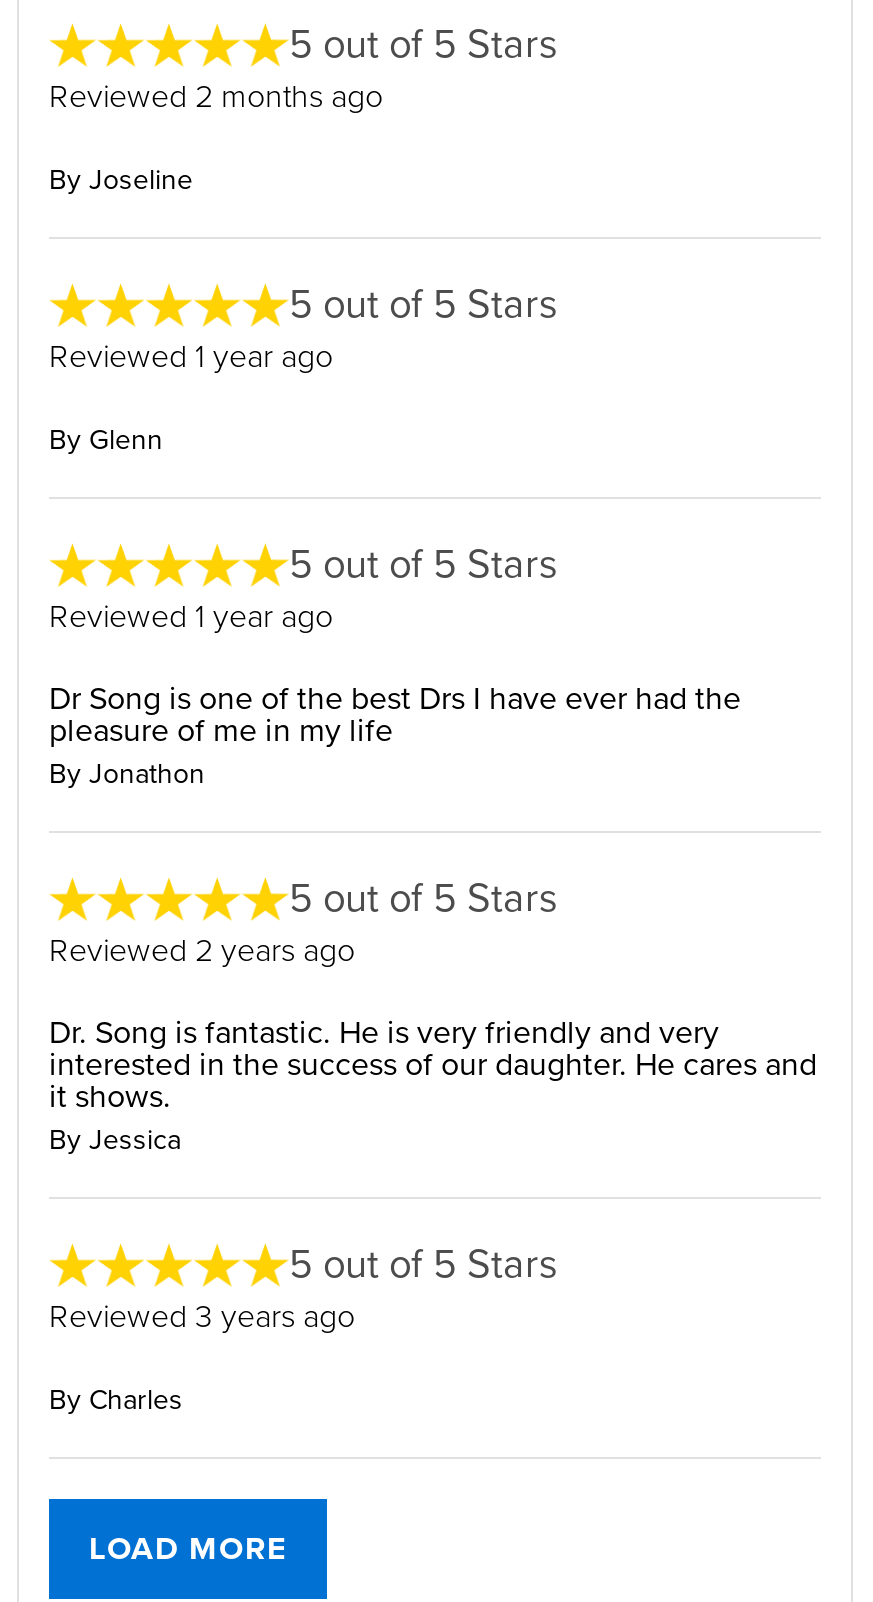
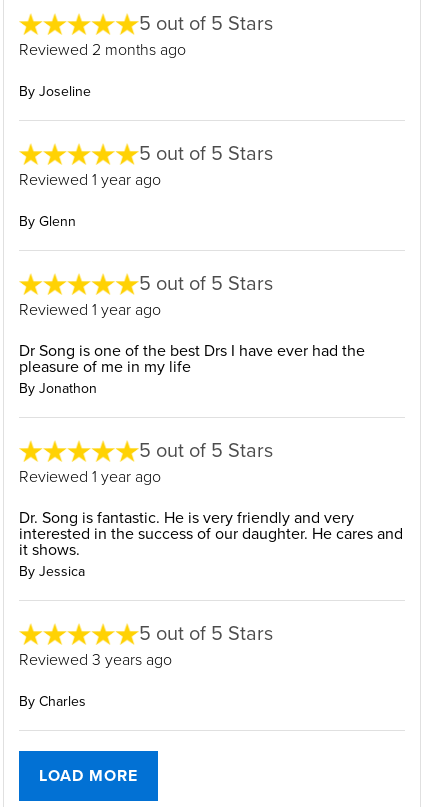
- Reviewed 2 years ago
+ Reviewed 1 year ago
